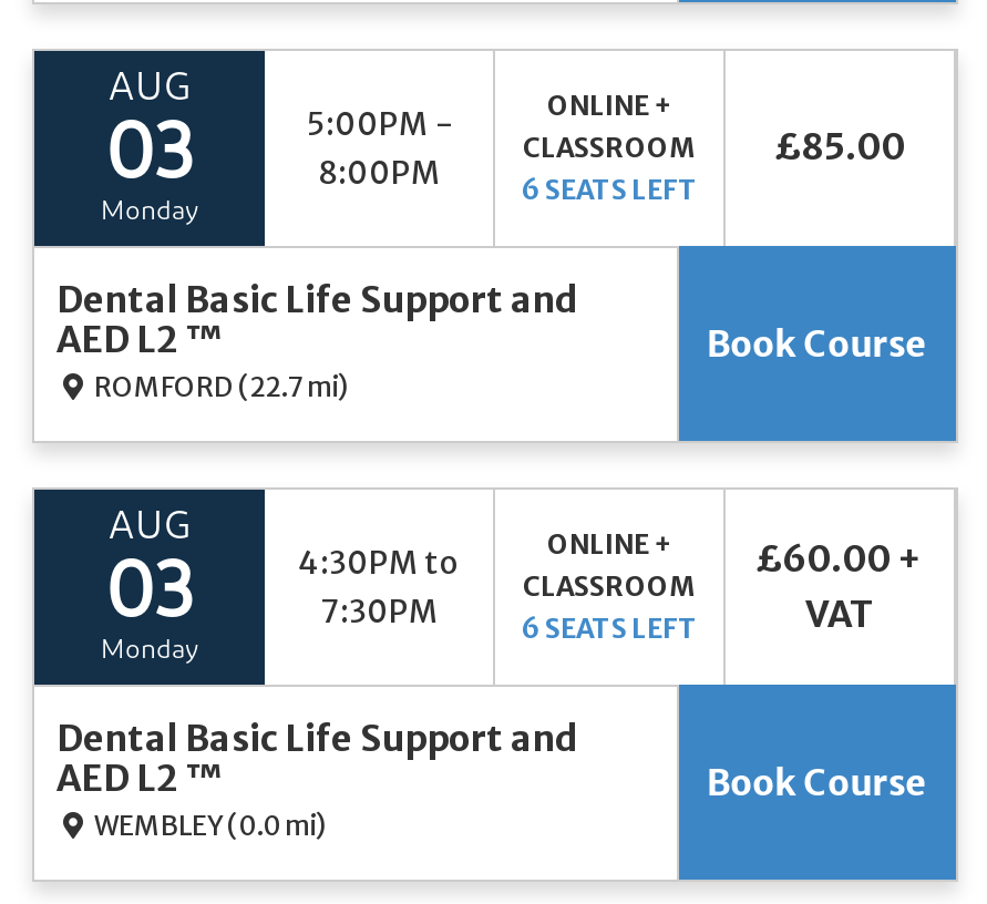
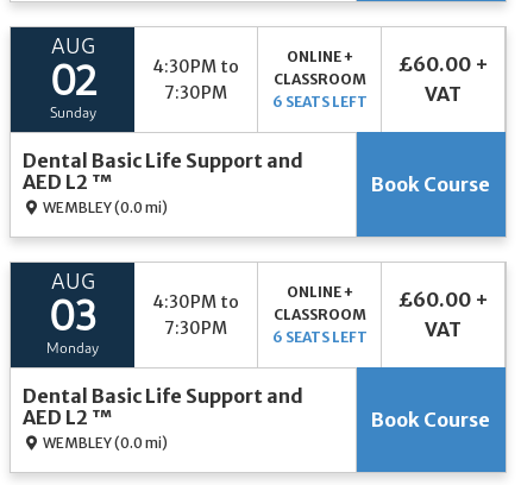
- 5:00PM -
- 8:00PM
+ 4:30PM to
+ 7:30PM

- 03
- Monday
+ 02
+ Sunday

- £85.00
+ £60.00 +
+ VAT

- ROMFORD (22.7 mi)
+ WEMBLEY (0.0 mi)
